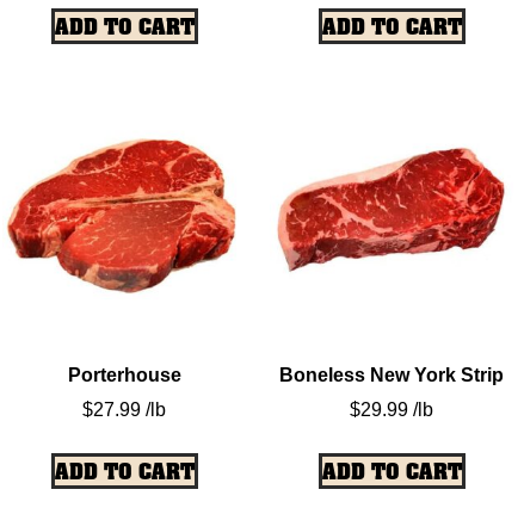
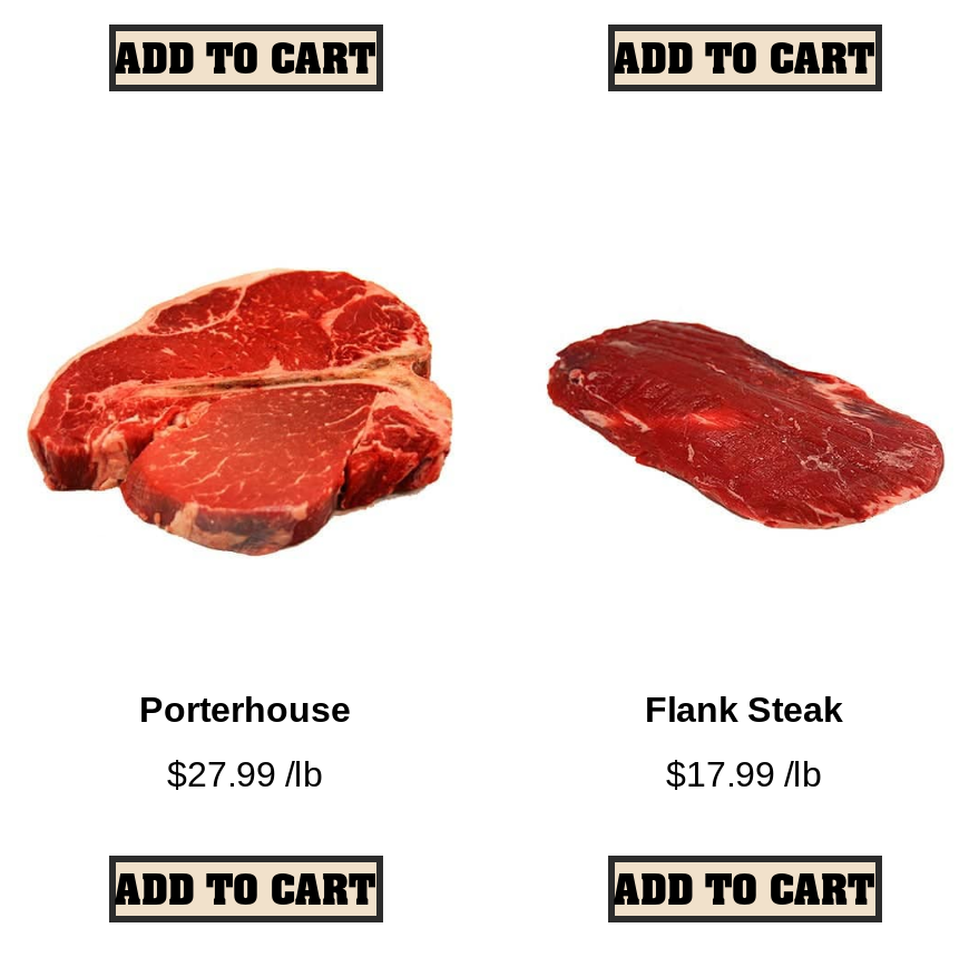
- [image]
+ [image]

- Boneless New York Strip
+ Flank Steak

- $29.99 /lb
+ $17.99 /lb
